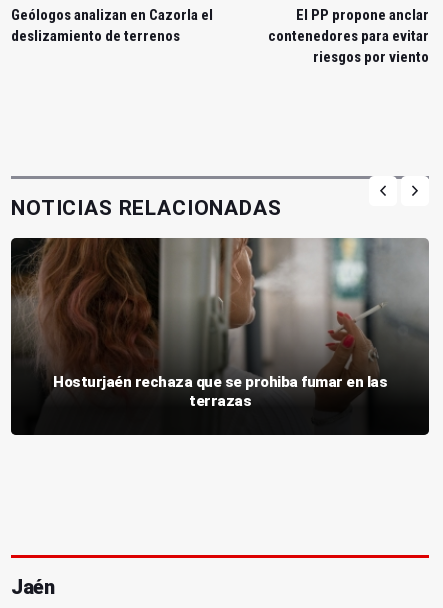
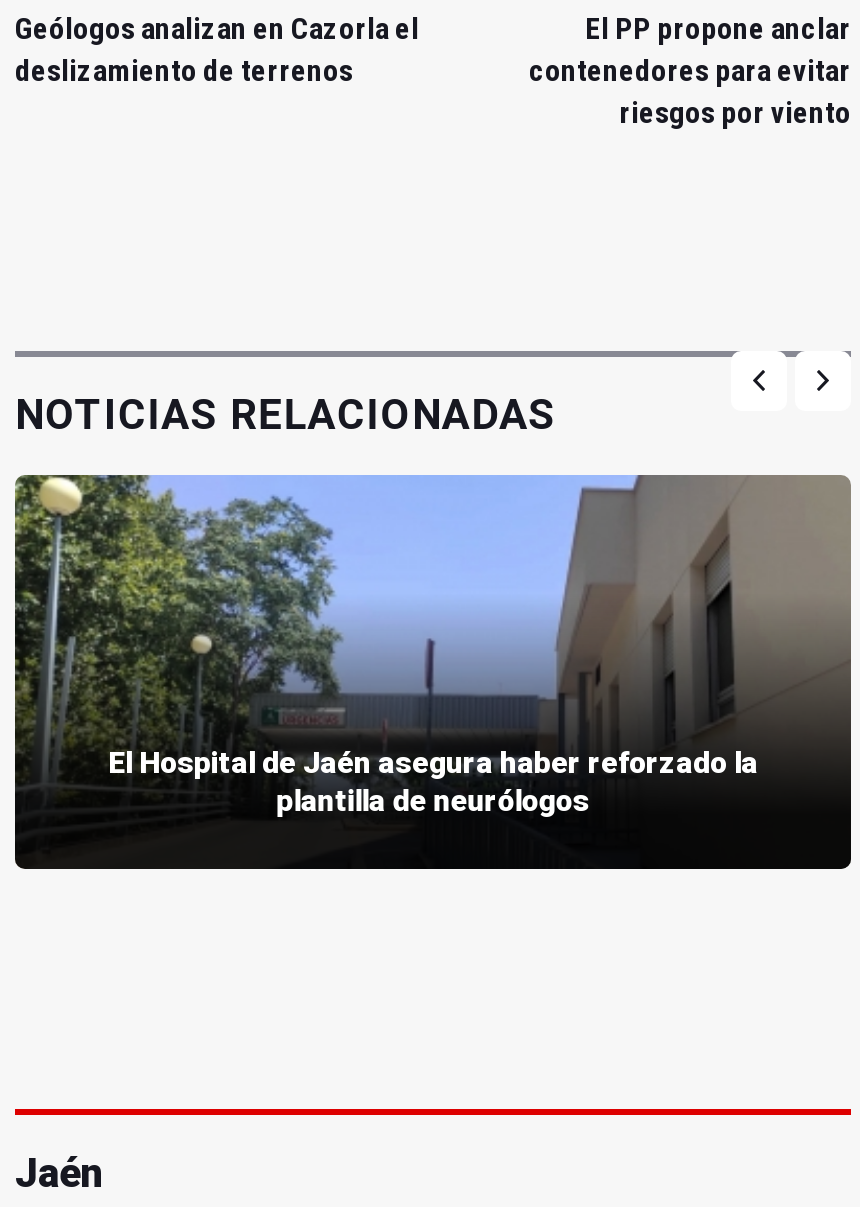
- [image]
- Hosturjaén rechaza que se prohiba fumar en las
- terrazas
+ [image]
+ El Hospital de Jaén asegura haber reforzado la
+ plantilla de neurólogos
